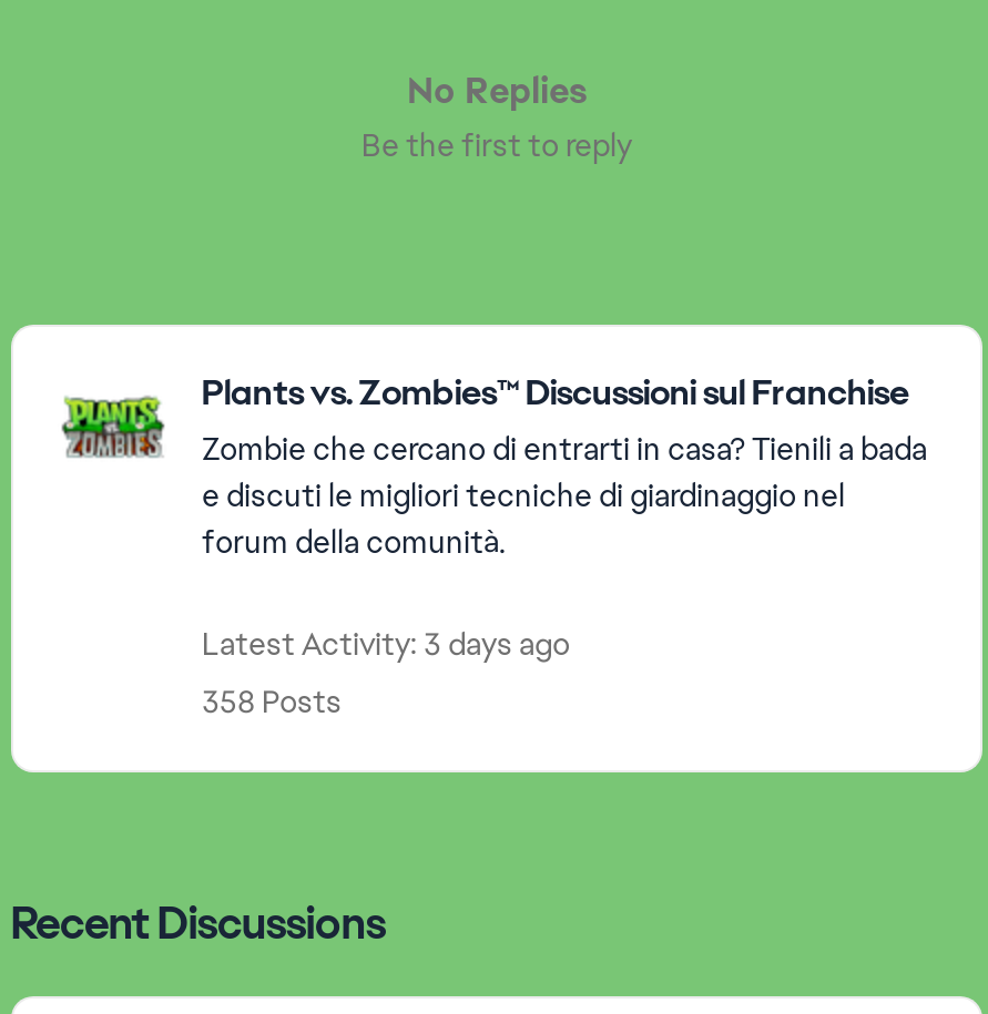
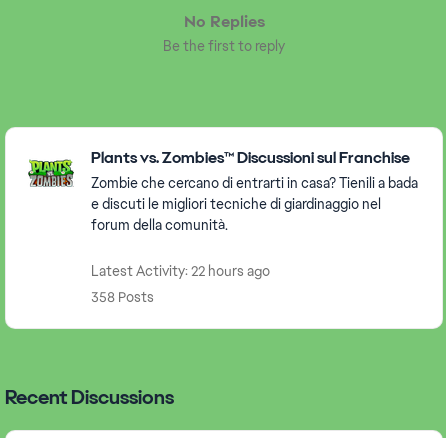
- Latest Activity: 3 days ago
+ Latest Activity: 22 hours ago
